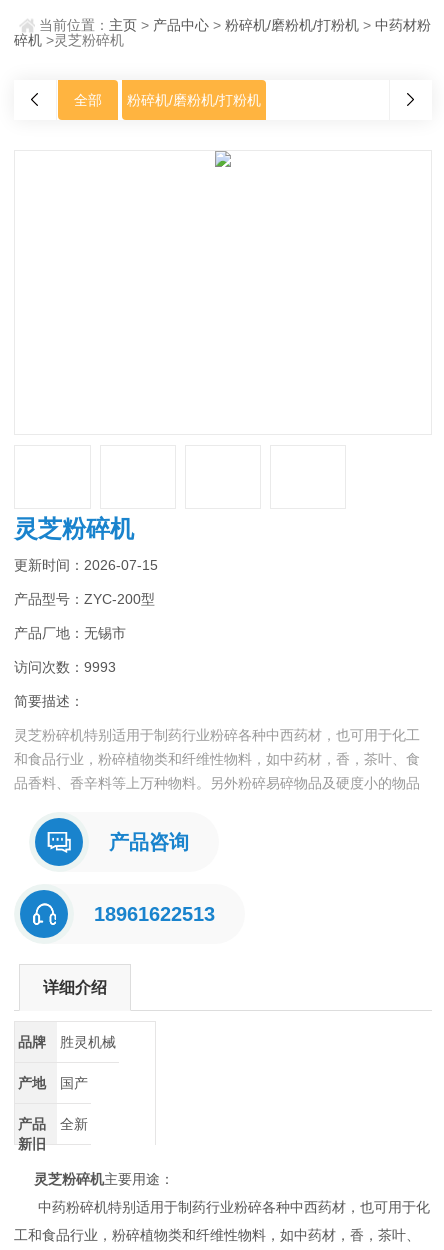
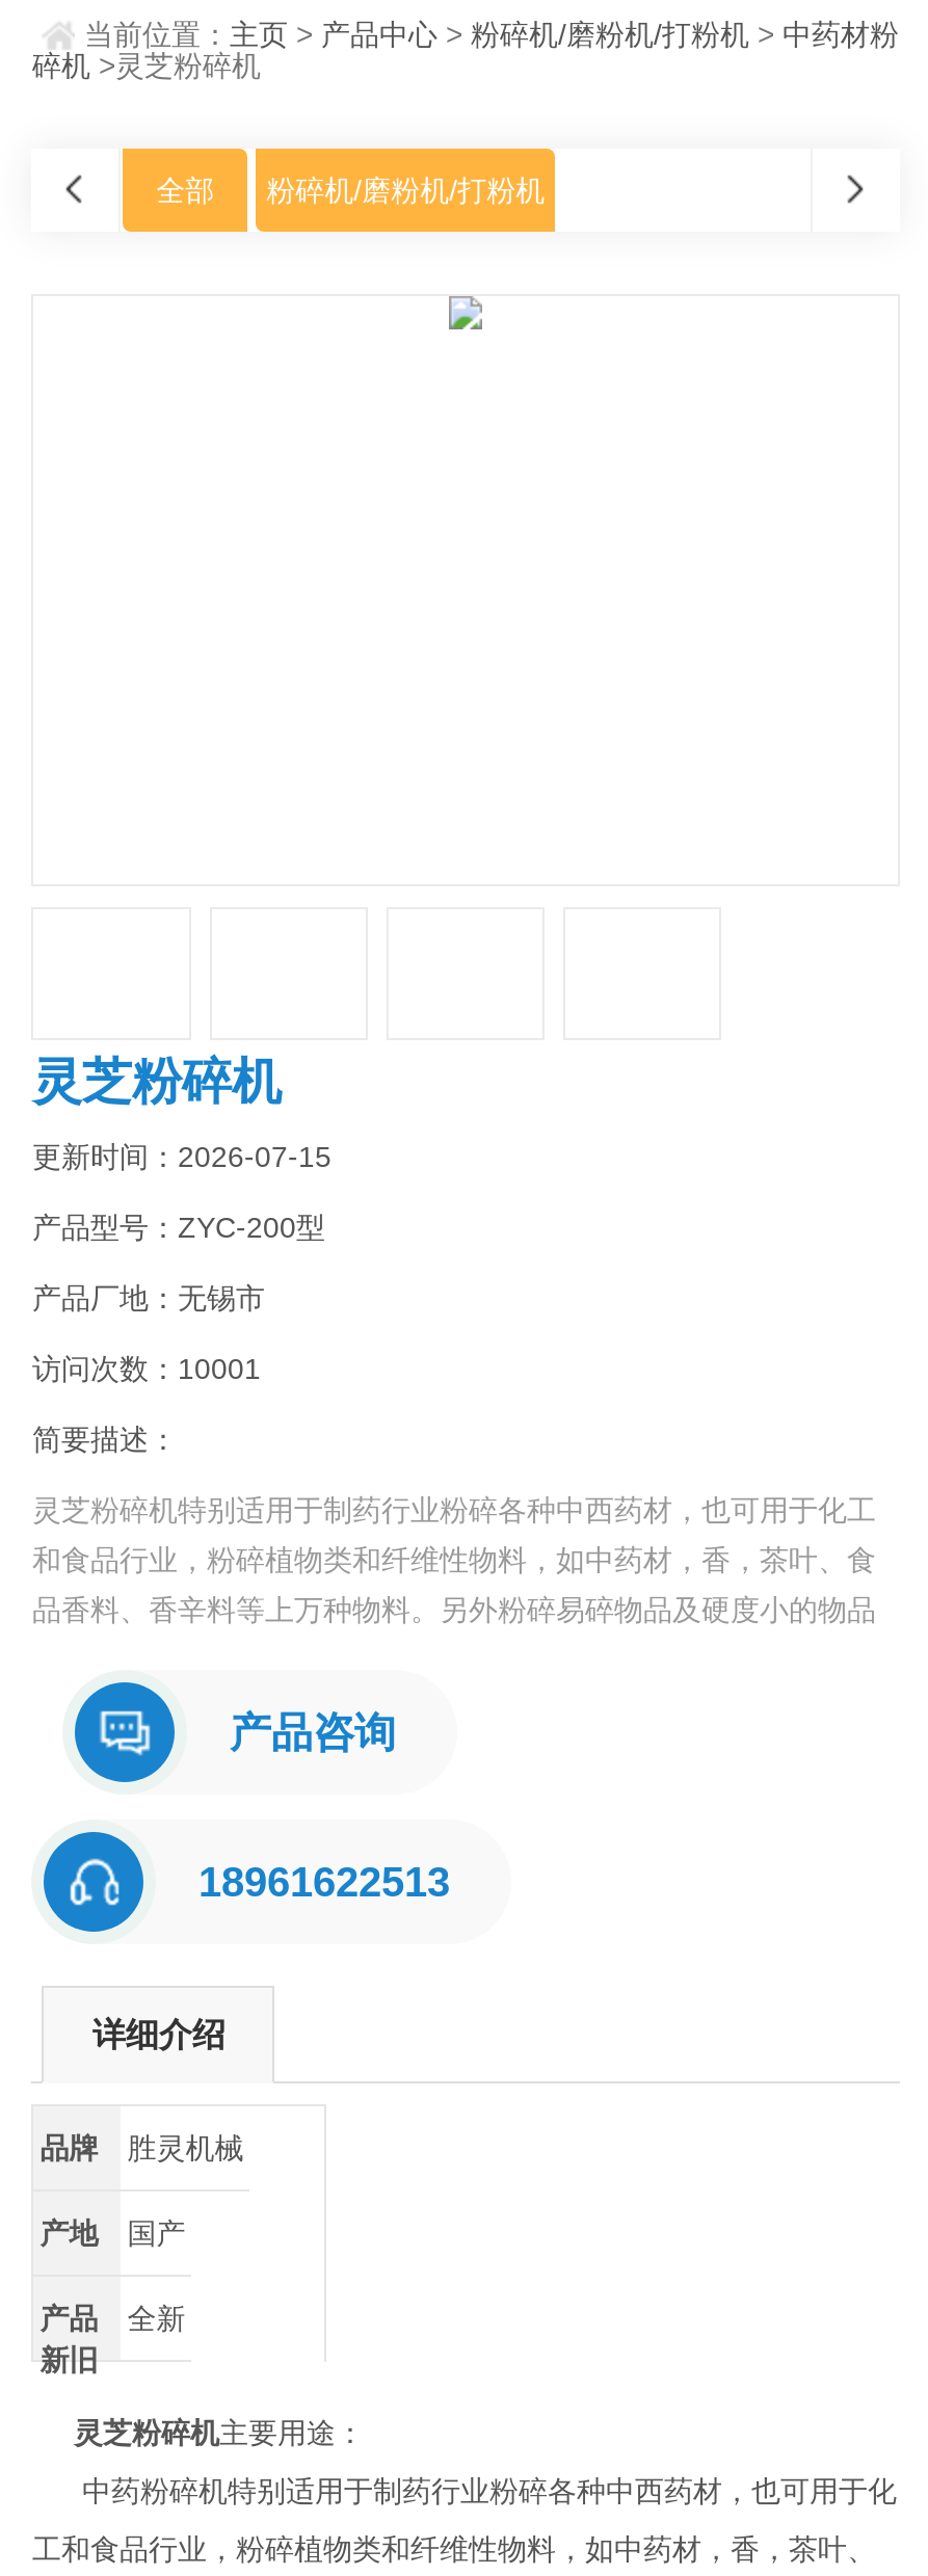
- 访问次数：9993
+ 访问次数：10001
